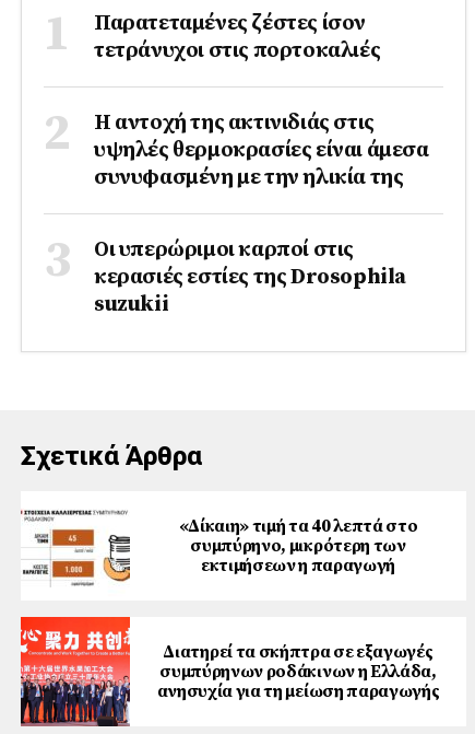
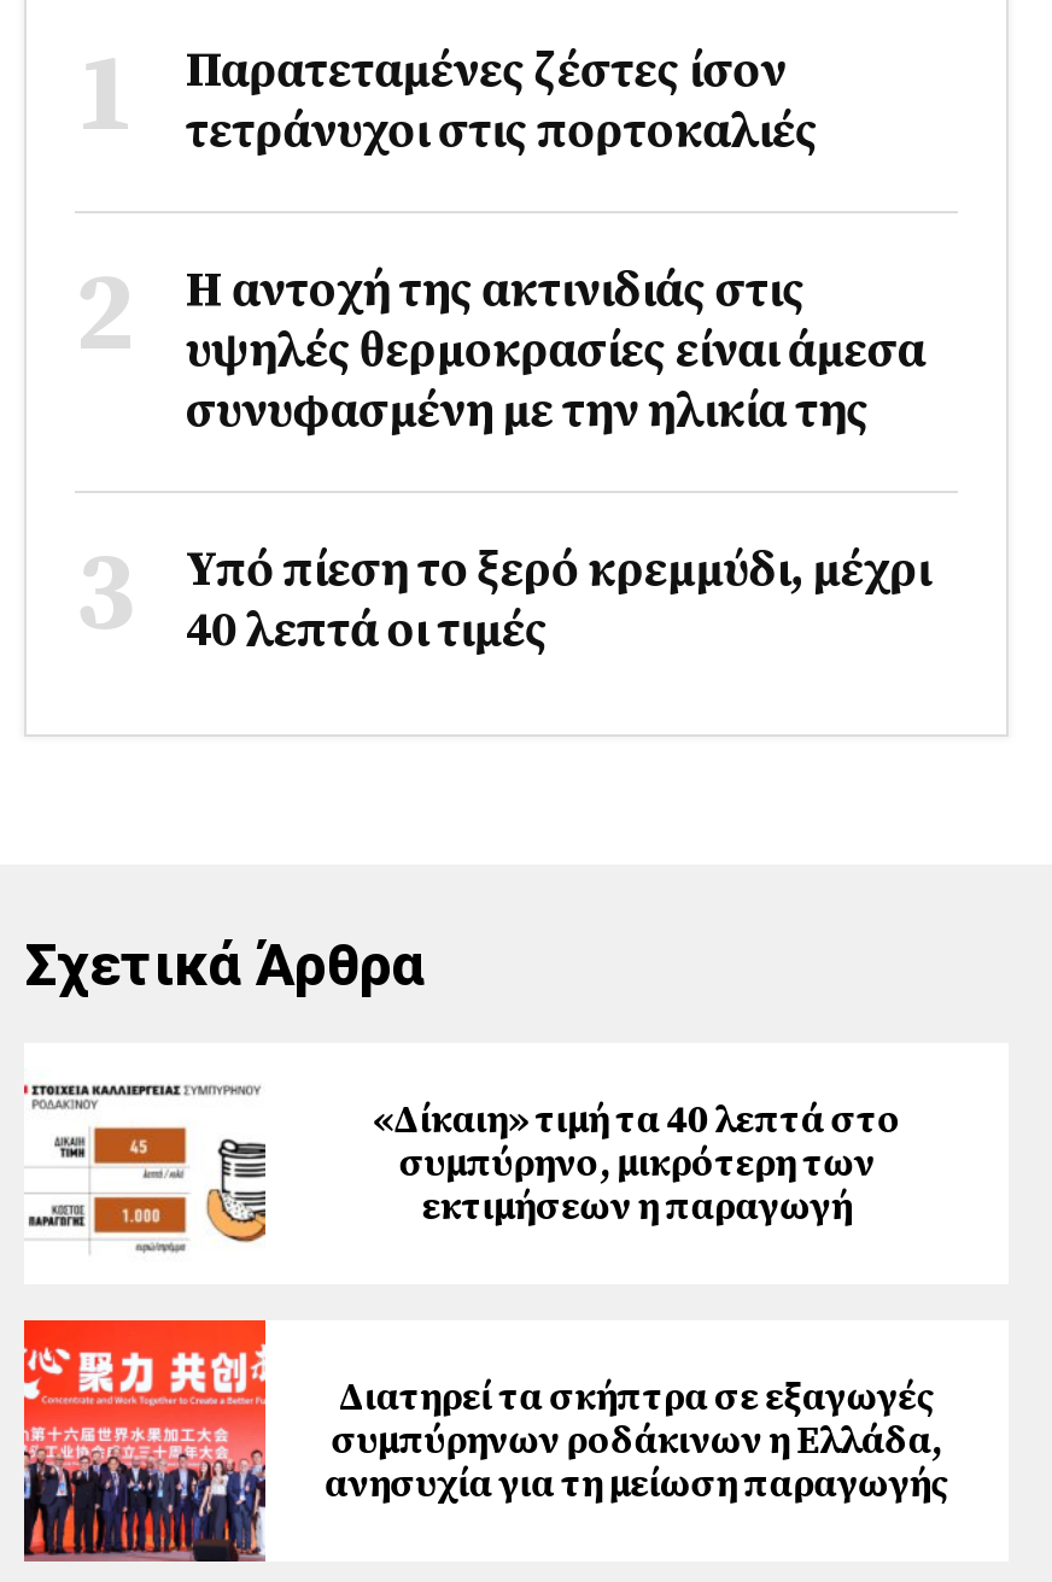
- Οι υπερώριμοι καρποί στις
- κερασιές εστίες της Drosophila
- suzukii
+ Υπό πίεση το ξερό κρεμμύδι, μέχρι
+ 40 λεπτά οι τιμές
